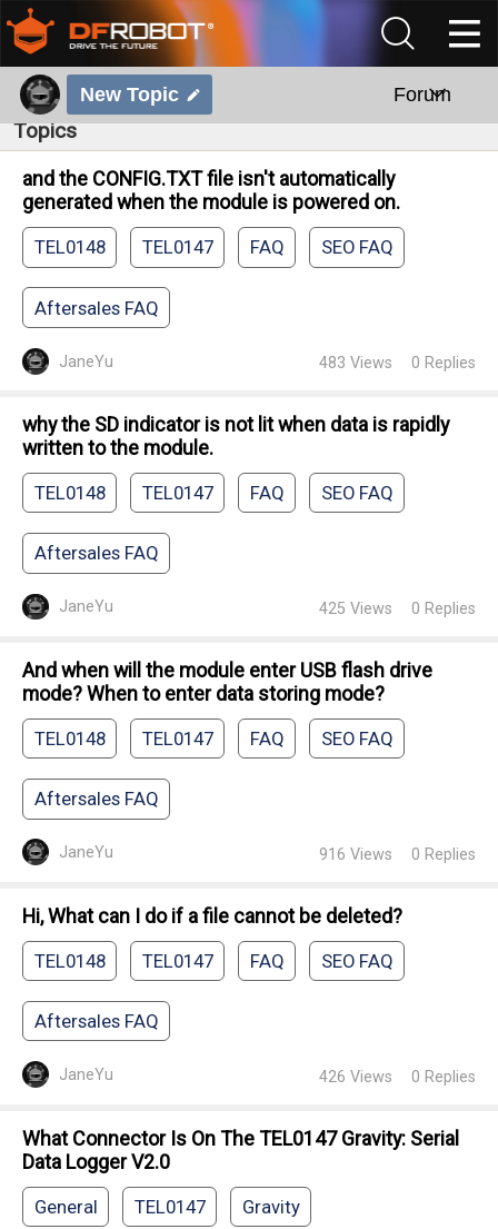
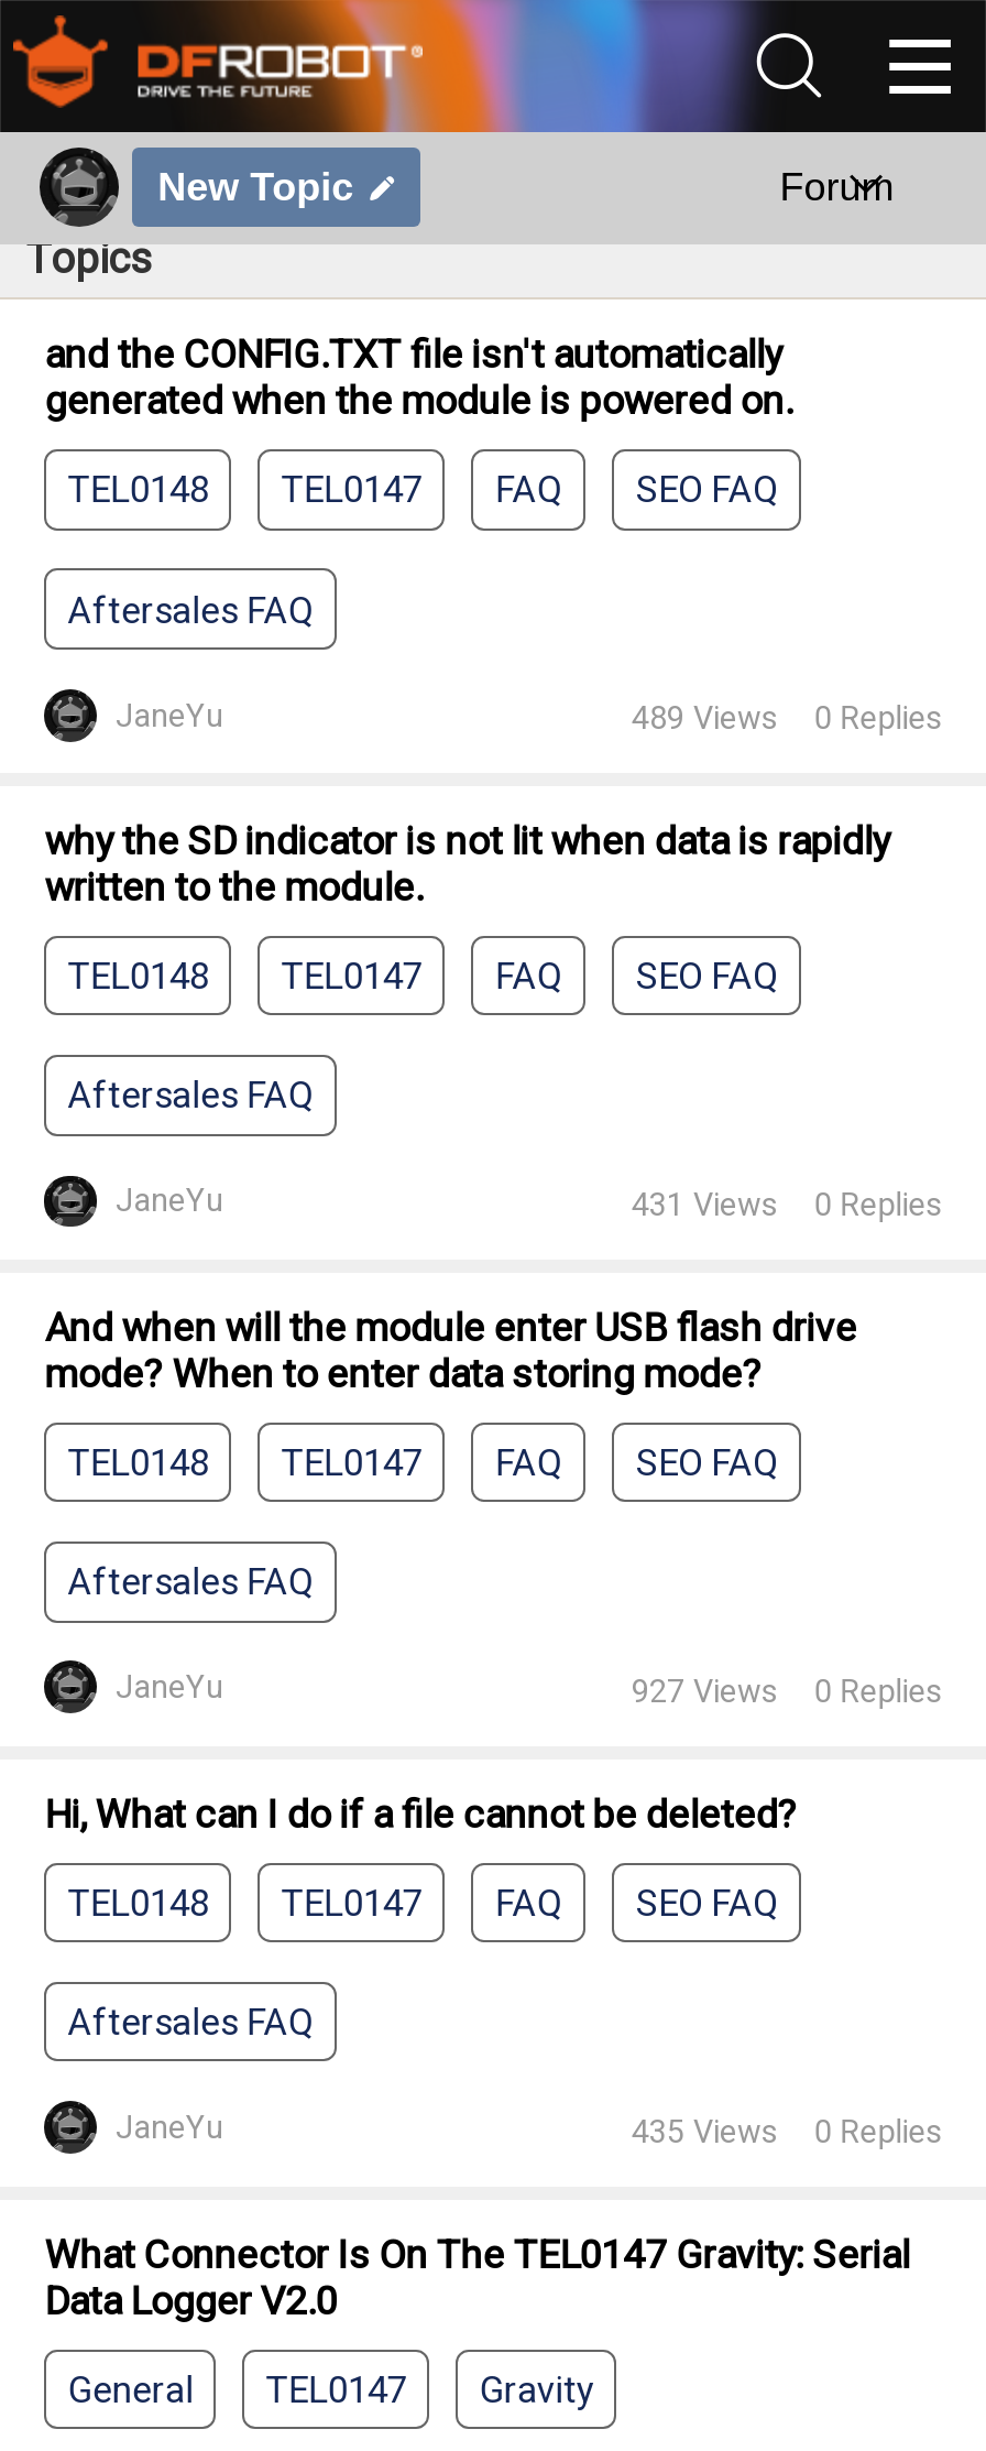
- 483 Views 0 Replies
+ 489 Views 0 Replies

- 425 Views 0 Replies
+ 431 Views 0 Replies

- 916 Views 0 Replies
+ 927 Views 0 Replies

- 426 Views 0 Replies
+ 435 Views 0 Replies
